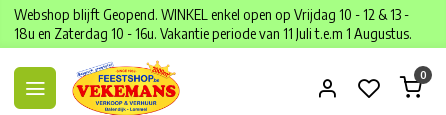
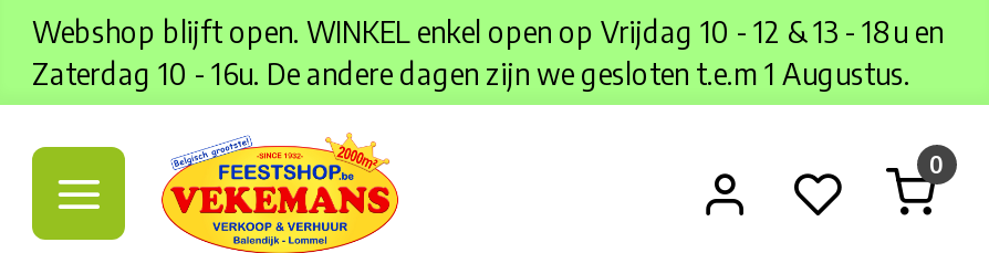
- Webshop blijft Geopend. WINKEL enkel open op Vrijdag 10 - 12 & 13 -
- 18u en Zaterdag 10 - 16u. Vakantie periode van 11 Juli t.e.m 1 Augustus.
+ Webshop blijft open. WINKEL enkel open op Vrijdag 10 - 12 & 13 - 18u en
+ Zaterdag 10 - 16u. De andere dagen zijn we gesloten t.e.m 1 Augustus.
